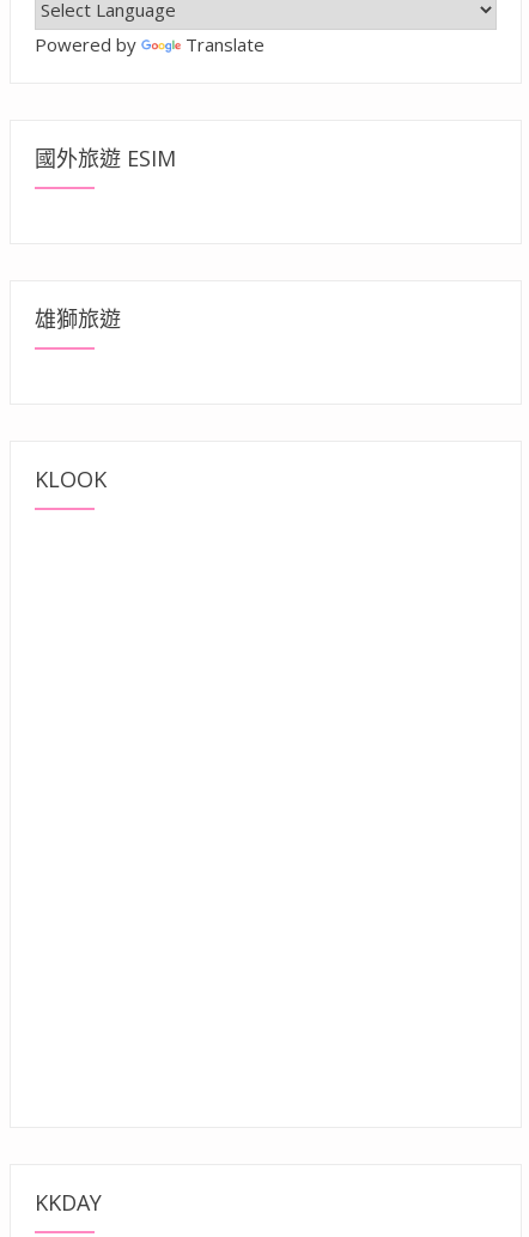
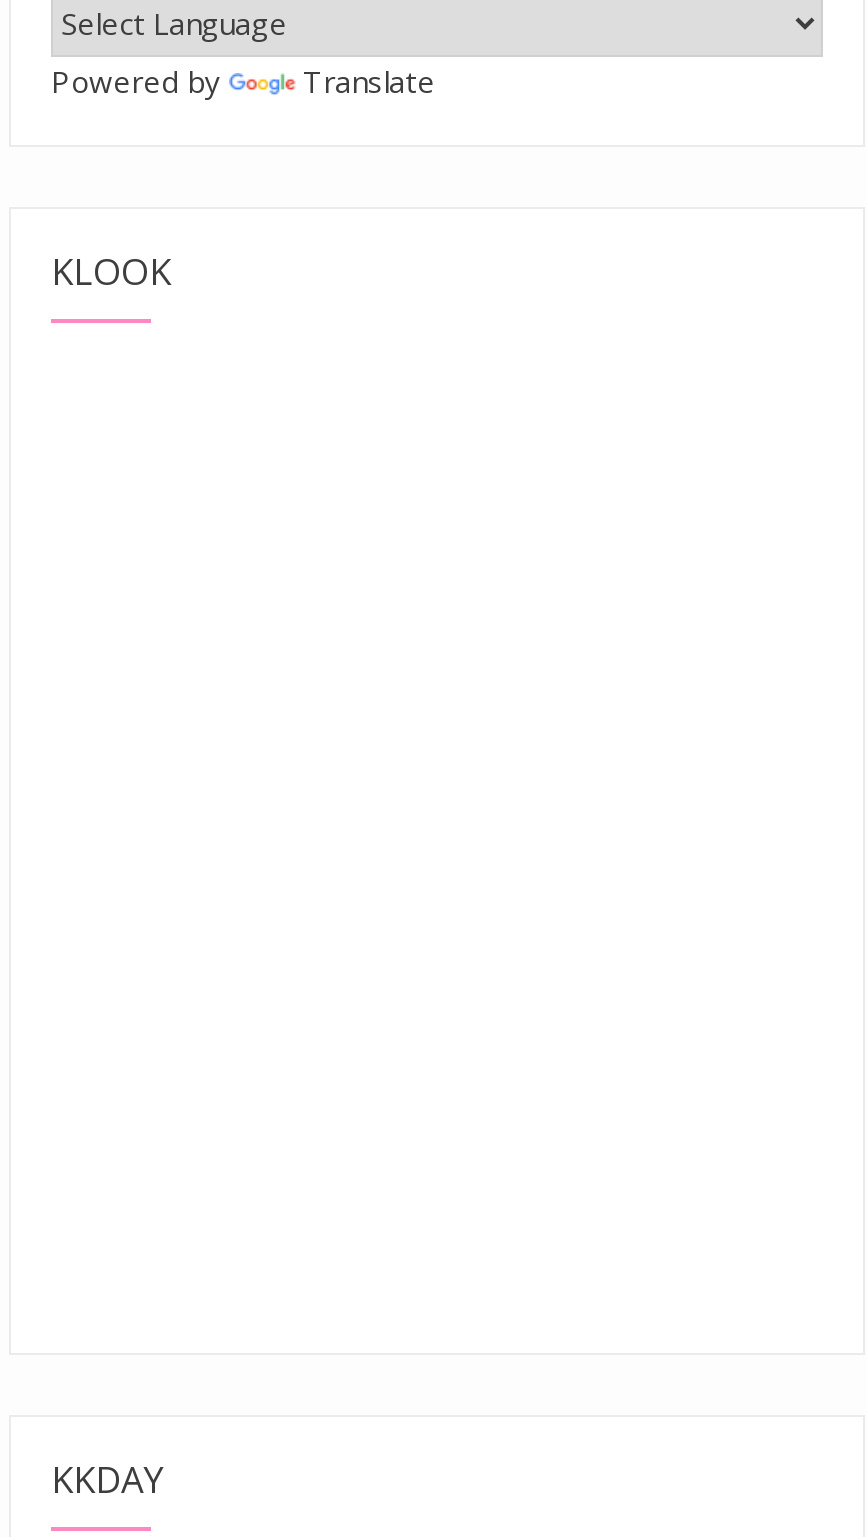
- 國外旅遊 ESIM

- 雄獅旅遊
